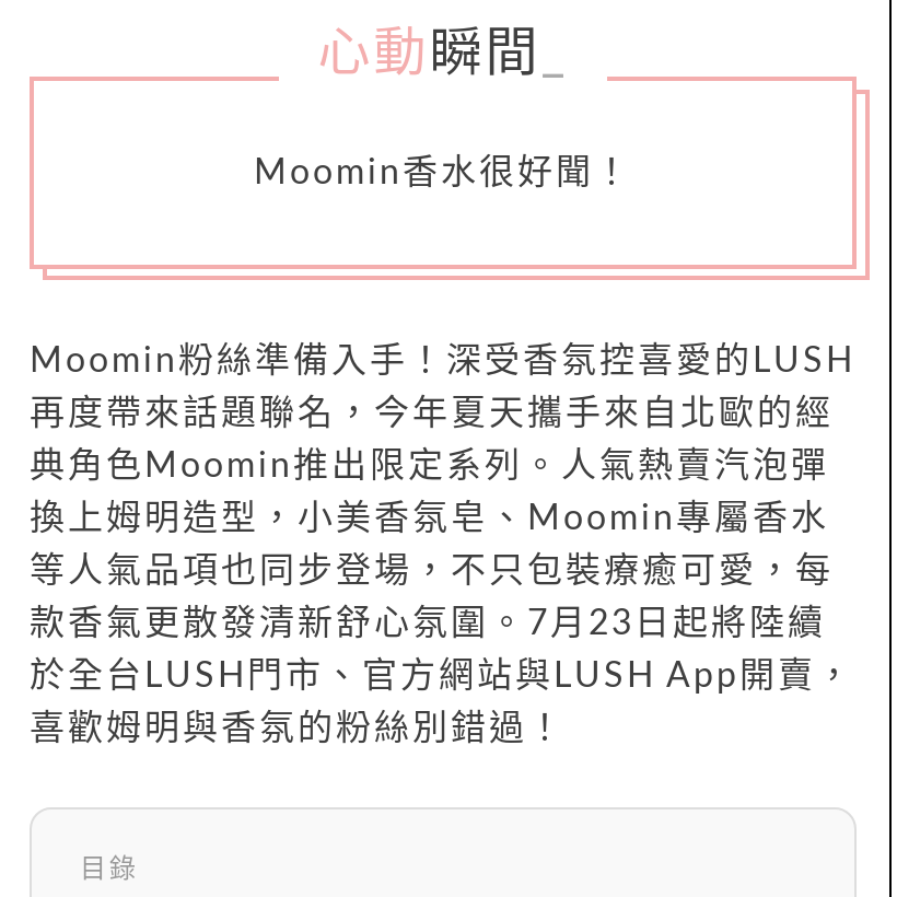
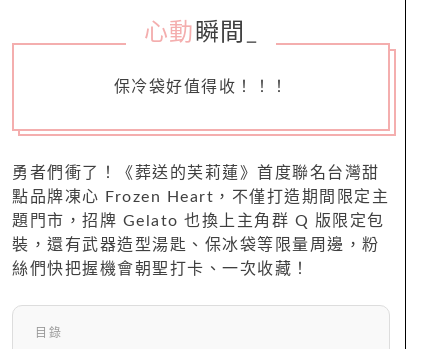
- Moomin香水很好聞！
+ 保冷袋好值得收！！！

- Moomin粉絲準備入手！深受香氛控喜愛的LUSH
- 再度帶來話題聯名，今年夏天攜手來自北歐的經
- 典角色Moomin推出限定系列。人氣熱賣汽泡彈
- 換上姆明造型，小美香氛皂、Moomin專屬香水
- 等人氣品項也同步登場，不只包裝療癒可愛，每
- 款香氣更散發清新舒心氛圍。7月23日起將陸續
- 於全台LUSH門市、官方網站與LUSH App開賣，
- 喜歡姆明與香氛的粉絲別錯過！
+ 勇者們衝了！《葬送的芙莉蓮》首度聯名台灣甜
+ 點品牌凍心 Frozen Heart，不僅打造期間限定主
+ 題門市，招牌 Gelato 也換上主角群 Q 版限定包
+ 裝，還有武器造型湯匙、保冰袋等限量周邊，粉
+ 絲們快把握機會朝聖打卡、一次收藏！
